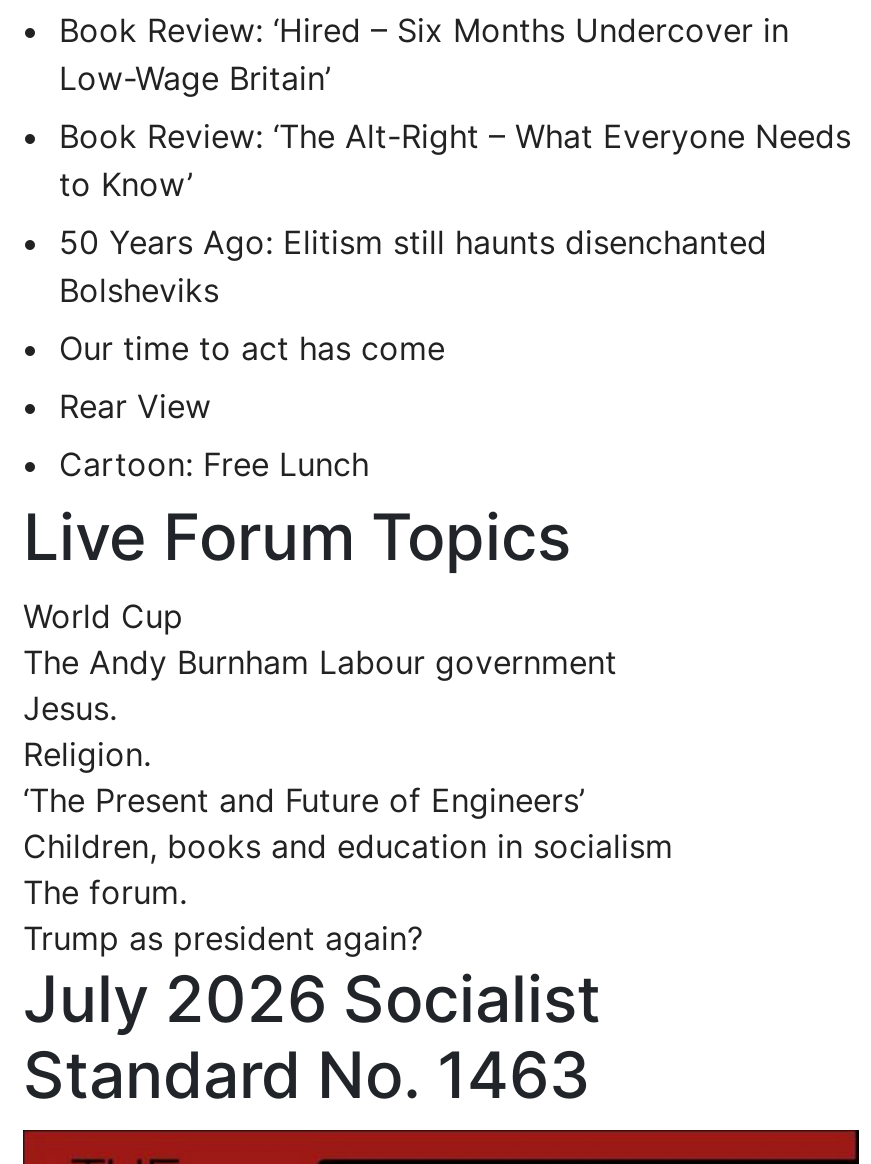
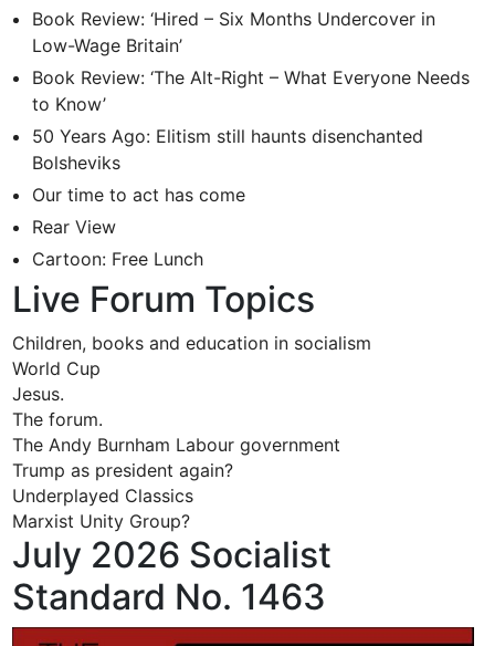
moved down: World Cup | Jesus.

moved down: The Andy Burnham Labour government

- Religion.
- ‘The Present and Future of Engineers’

moved up: Children, books and education in socialism

moved up: The forum.

moved up: Trump as president again?

+ Underplayed Classics
+ Marxist Unity Group?
